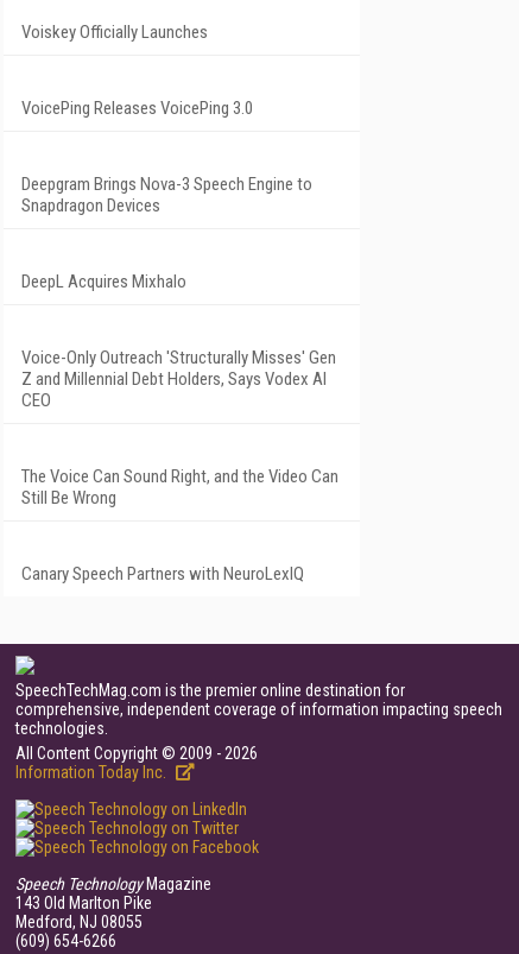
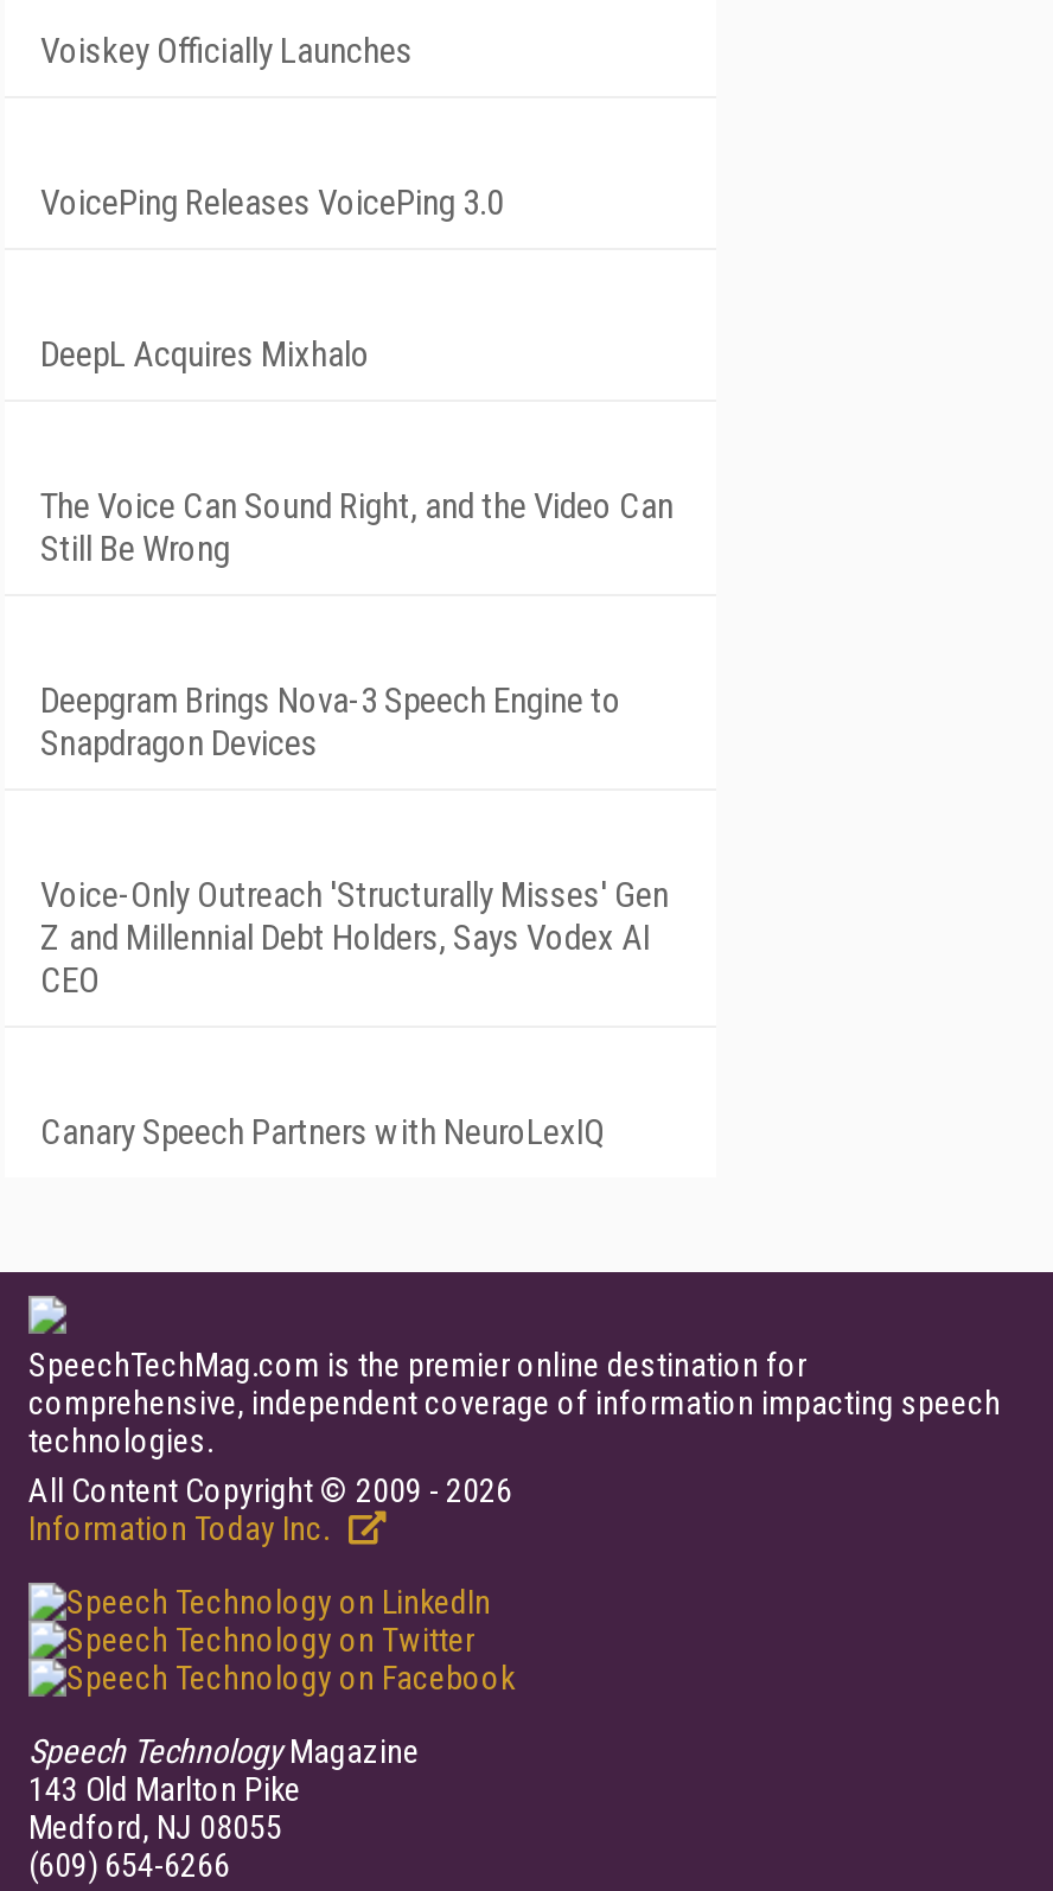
moved down: Deepgram Brings Nova-3 Speech Engine to | Snapdragon Devices

moved up: DeepL Acquires Mixhalo

moved down: Voice-Only Outreach 'Structurally Misses' Gen | Z and Millennial Debt Holders, Says Vodex AI | CEO

moved up: The Voice Can Sound Right, and the Video Can | Still Be Wrong
